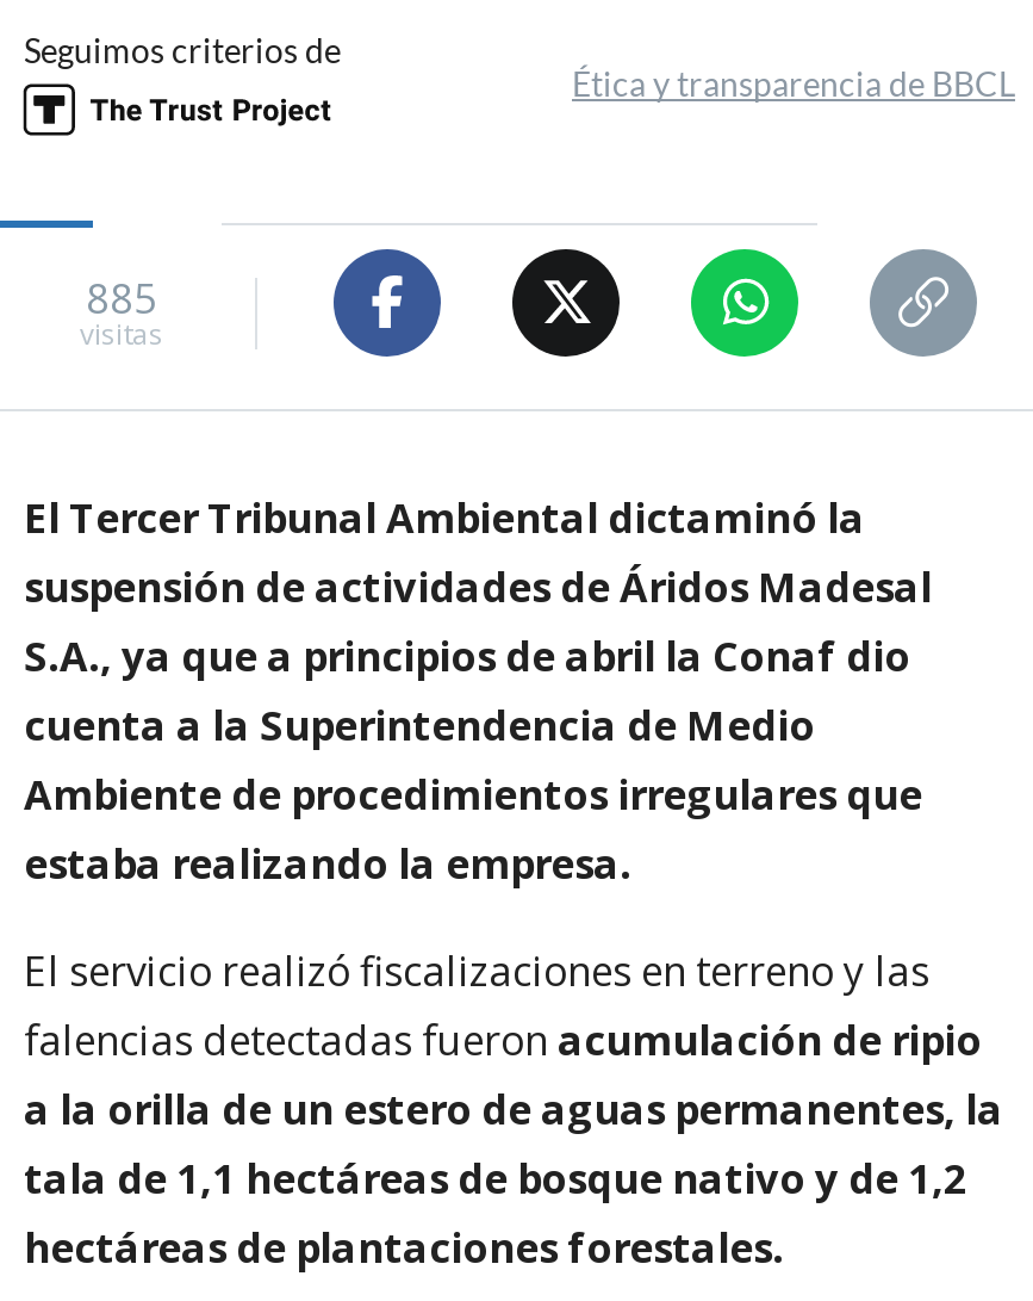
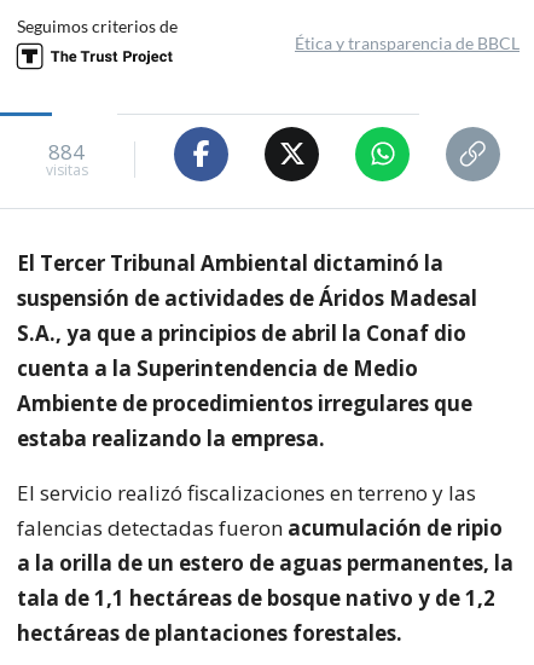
- 885
+ 884
